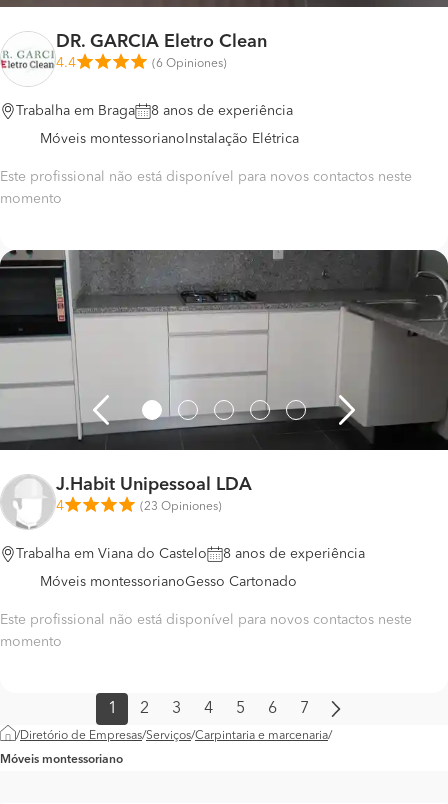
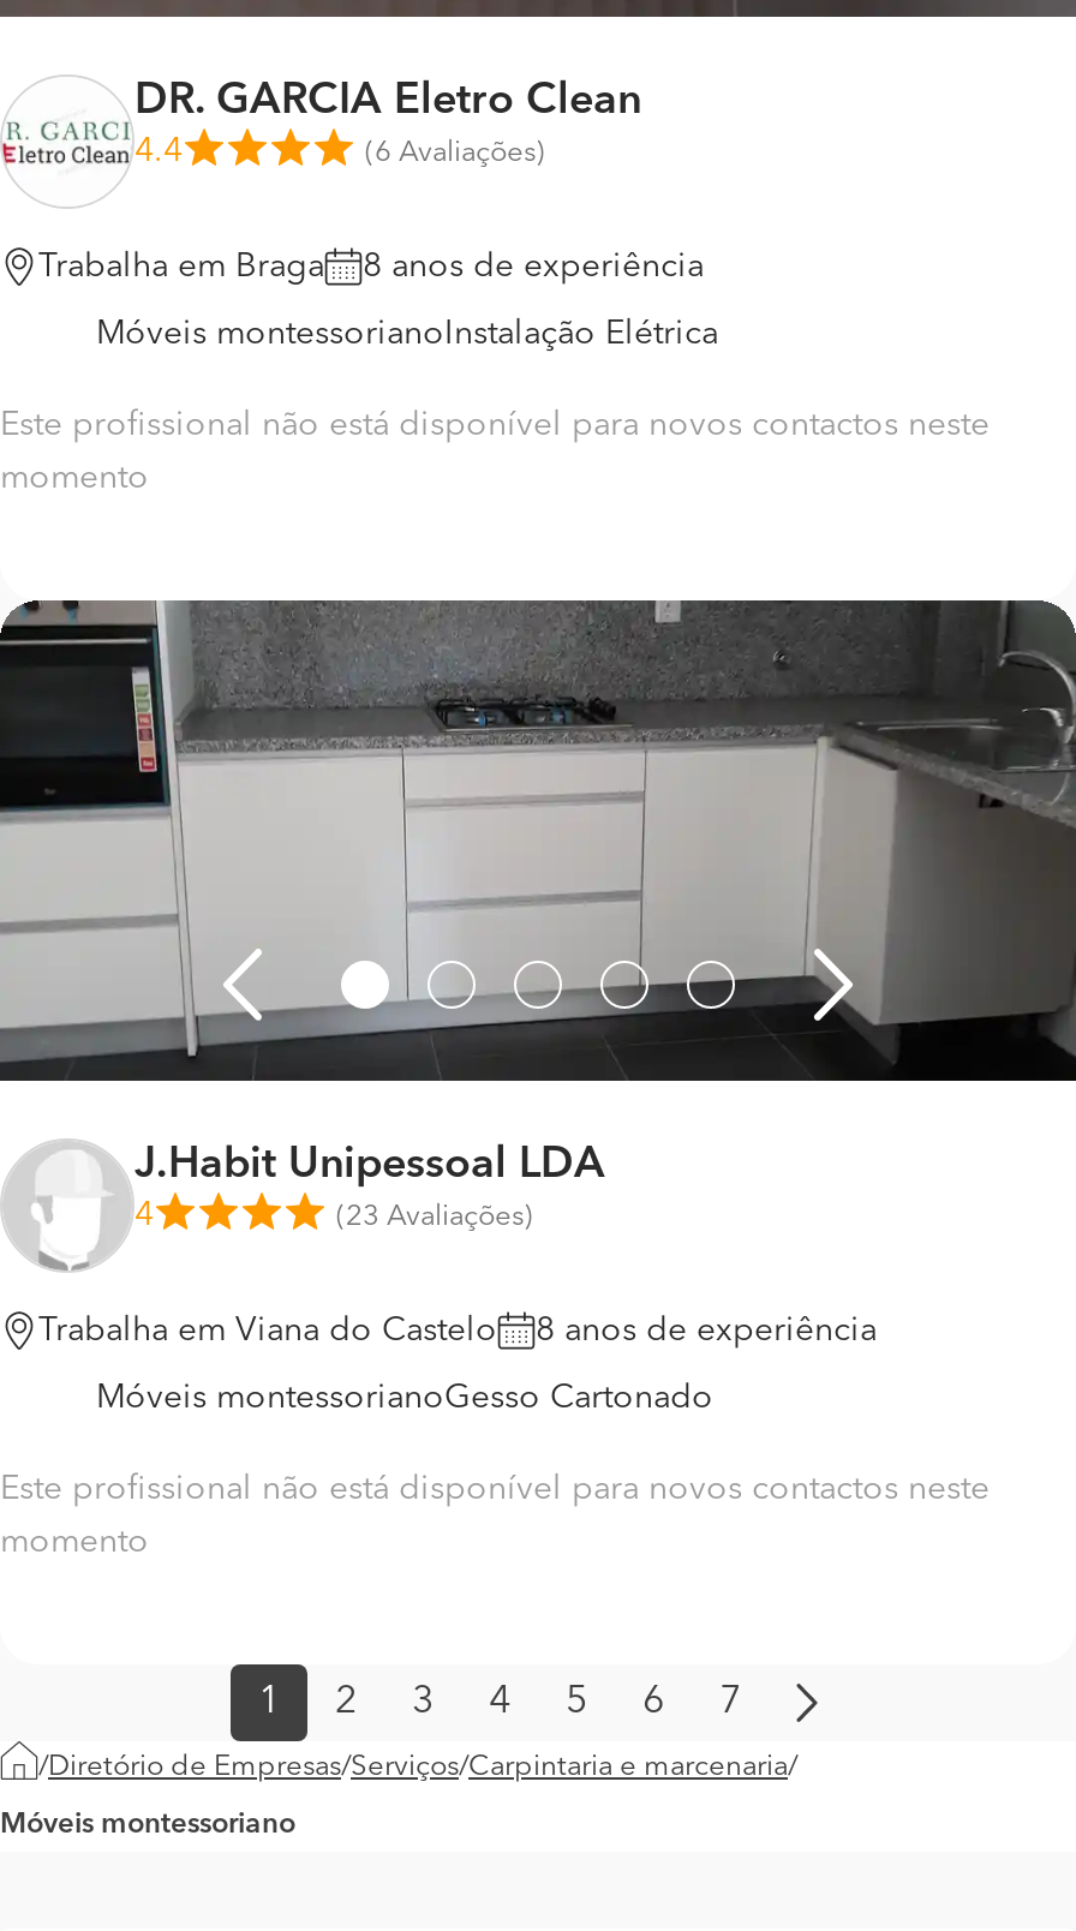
- (6 Opiniones)
+ (6 Avaliações)

- (23 Opiniones)
+ (23 Avaliações)
